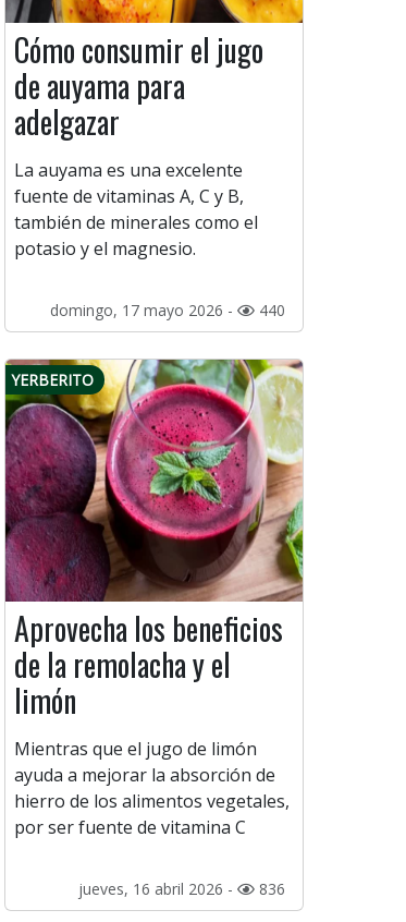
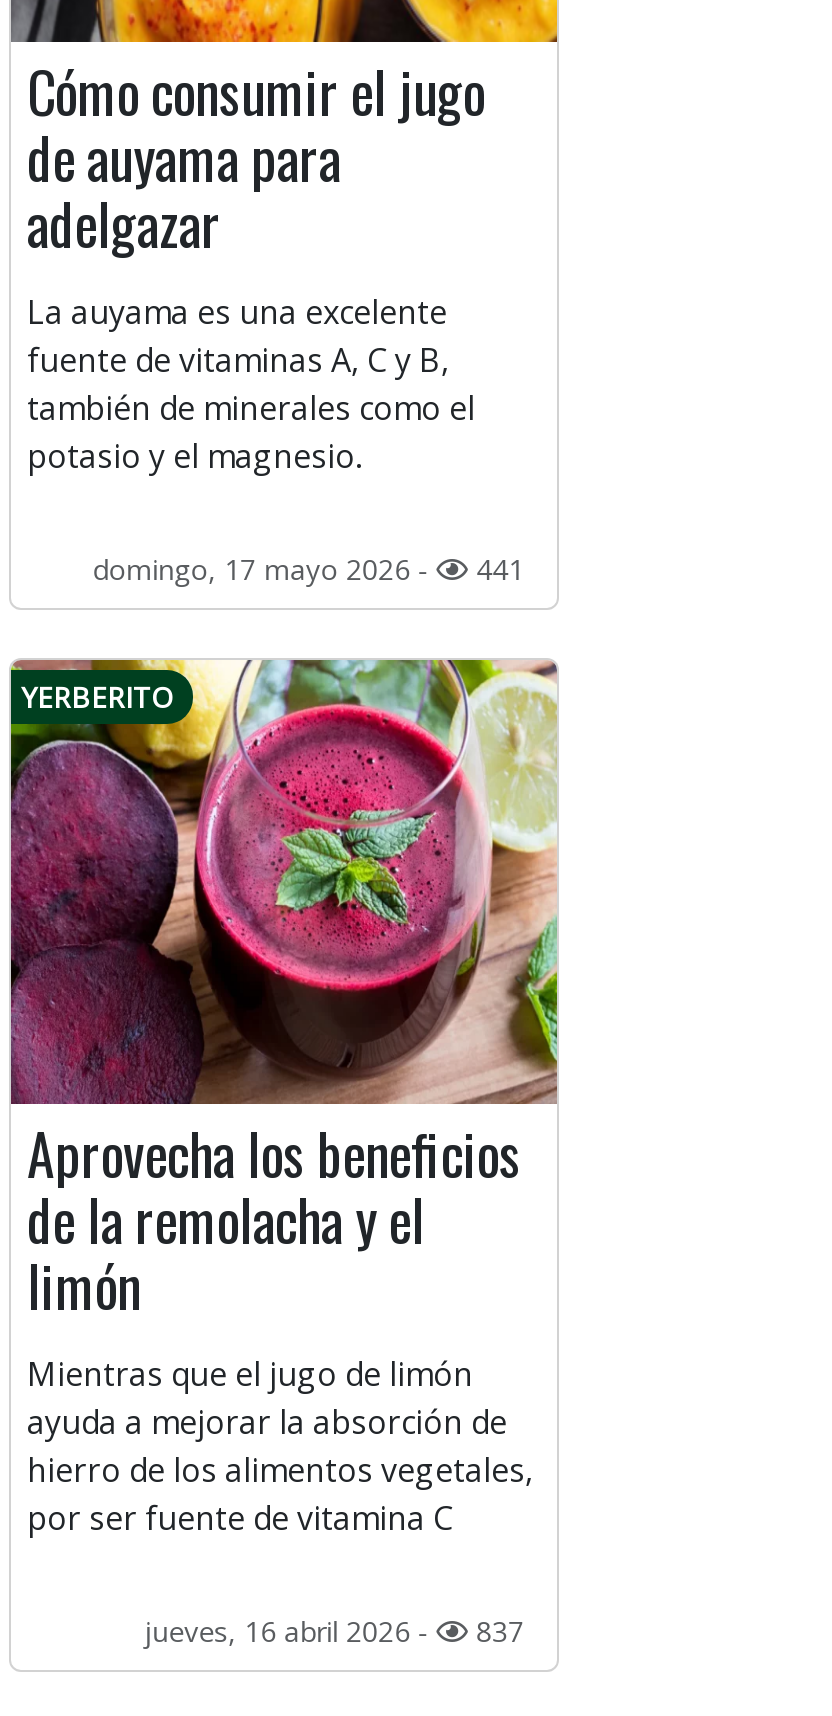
- domingo, 17 mayo 2026 - 440
+ domingo, 17 mayo 2026 - 441

- jueves, 16 abril 2026 - 836
+ jueves, 16 abril 2026 - 837
